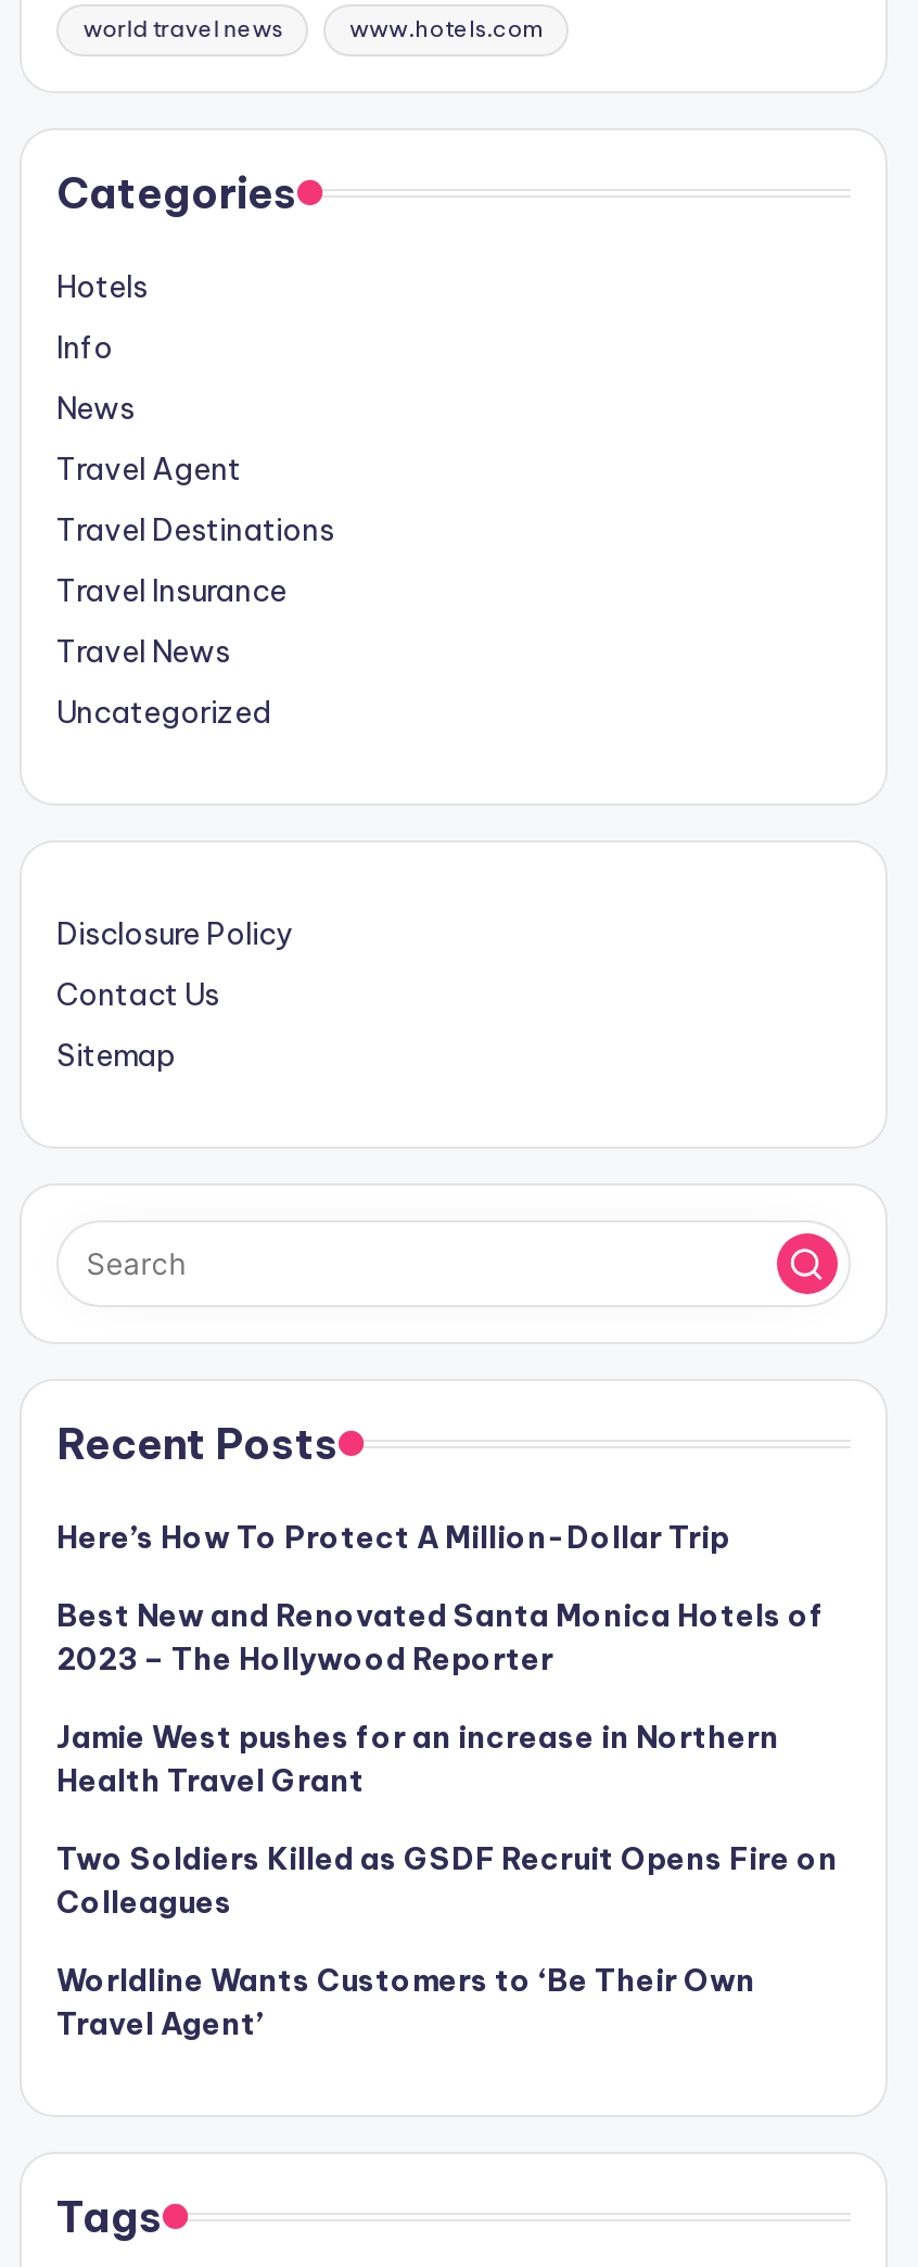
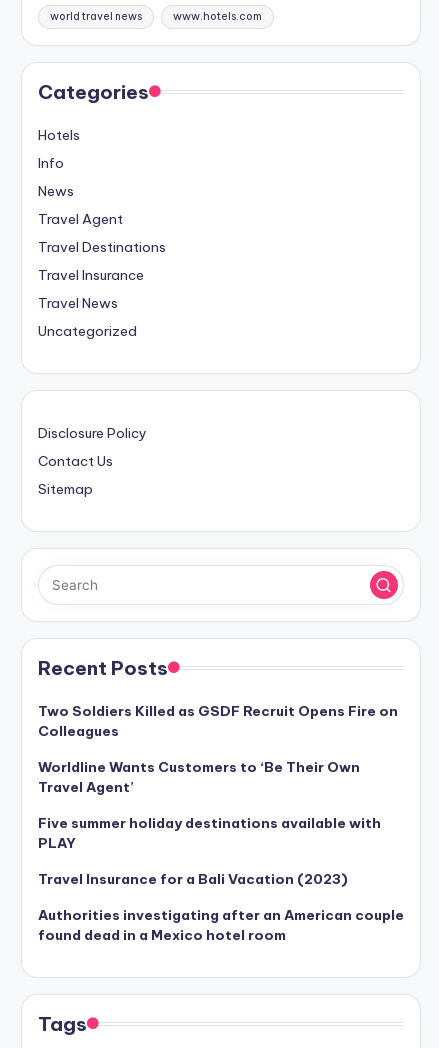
- Here’s How To Protect A Million-Dollar Trip
- Best New and Renovated Santa Monica Hotels of
- 2023 – The Hollywood Reporter
- Jamie West pushes for an increase in Northern
- Health Travel Grant

moved up: Two Soldiers Killed as GSDF Recruit Opens Fire on | Colleagues | Worldline Wants Customers to ‘Be Their Own | Travel Agent’

+ Five summer holiday destinations available with
+ PLAY
+ Travel Insurance for a Bali Vacation (2023)
+ Authorities investigating after an American couple
+ found dead in a Mexico hotel room
